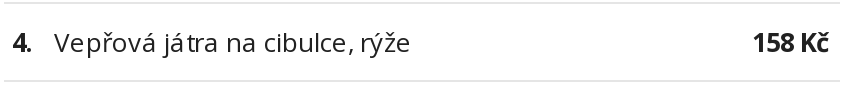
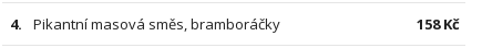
- 4. Vepřová játra na cibulce, rýže
+ 4. Pikantní masová směs, bramboráčky
